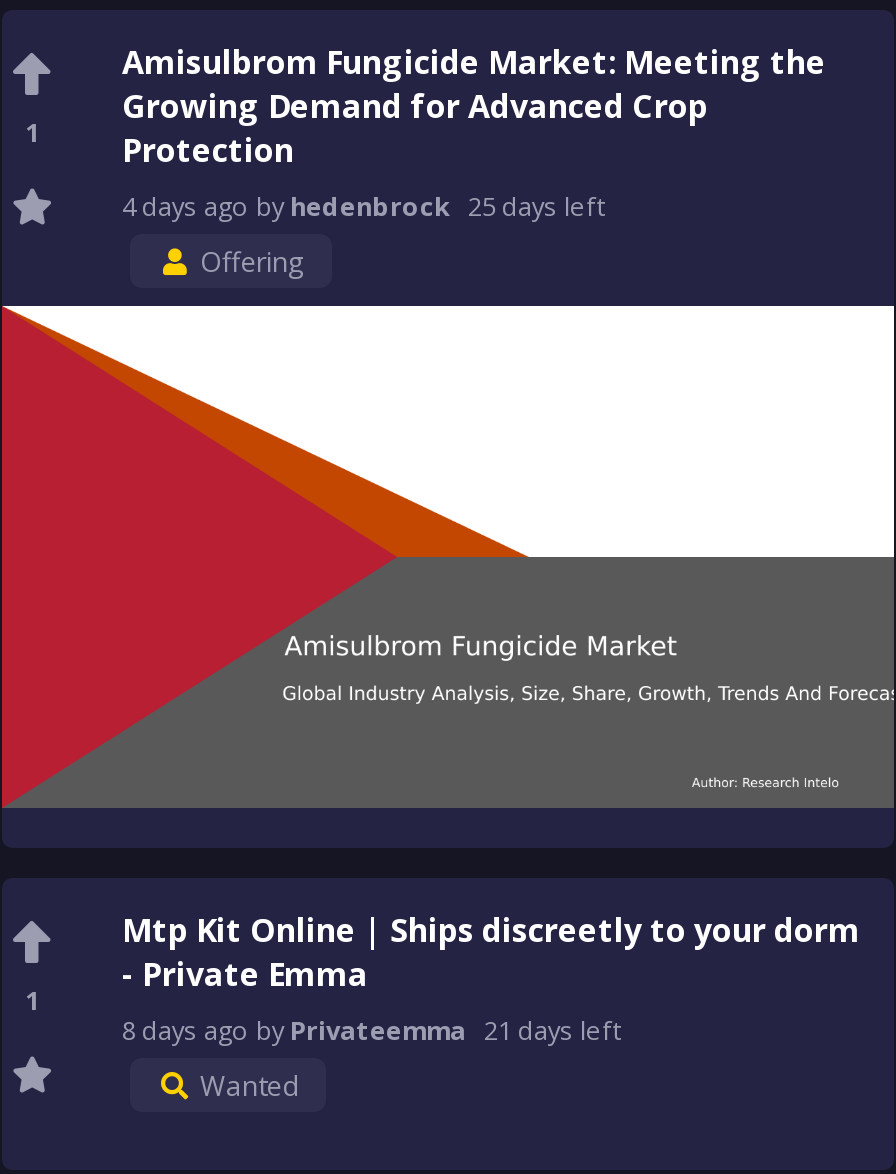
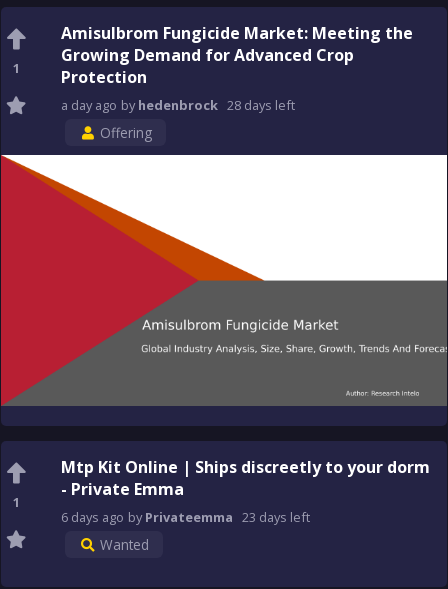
- 4 days ago by hedenbrock 25 days left
+ a day ago by hedenbrock 28 days left

- 8 days ago by Privateemma 21 days left
+ 6 days ago by Privateemma 23 days left
